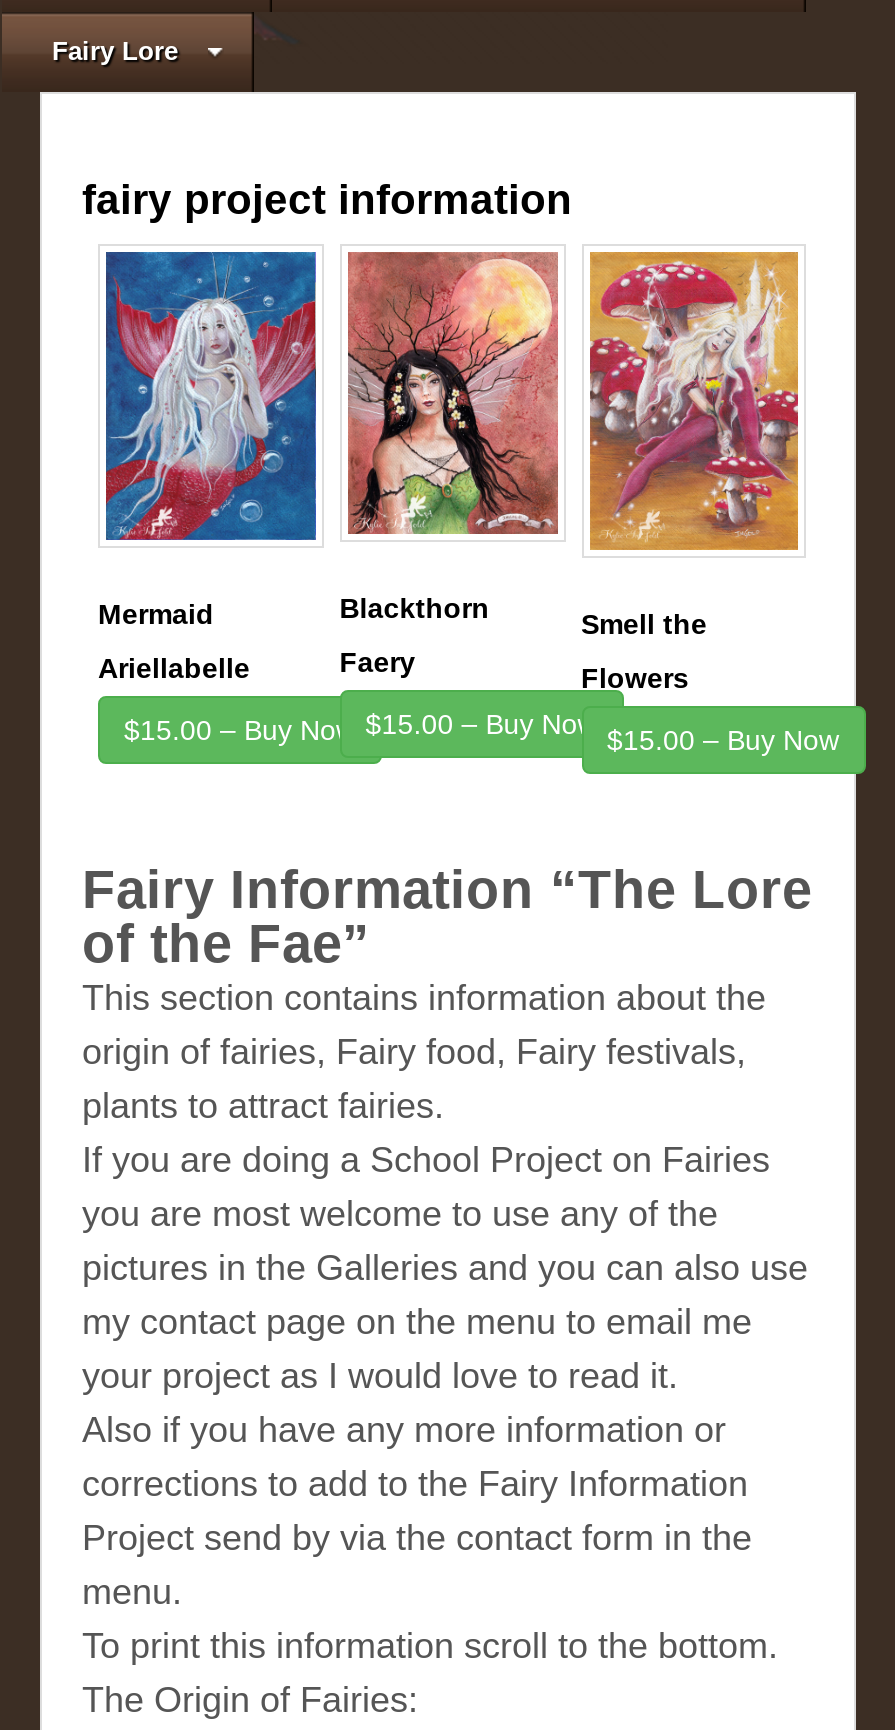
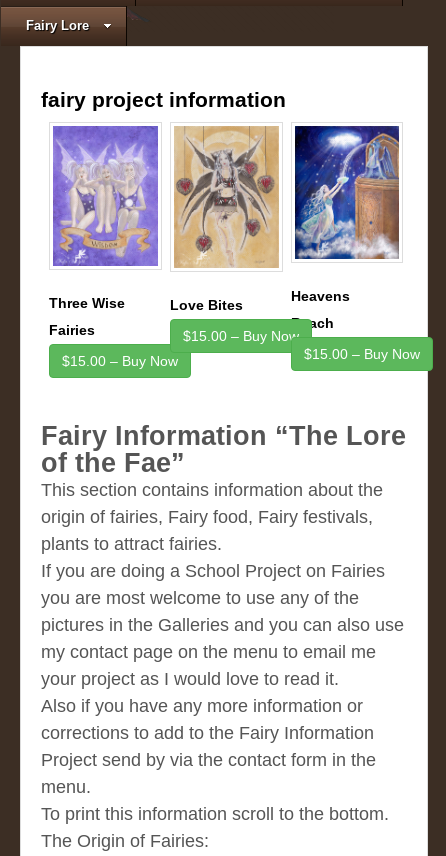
- [image]
- Mermaid
- Ariellabelle
+ [image]
+ Three Wise
+ Fairies

- [image]
- Blackthorn
- Faery
+ [image]
+ Love Bites

- [image]
- Smell the
- Flowers
+ [image]
+ Heavens
+ Reach

- [image]
+ [image]
